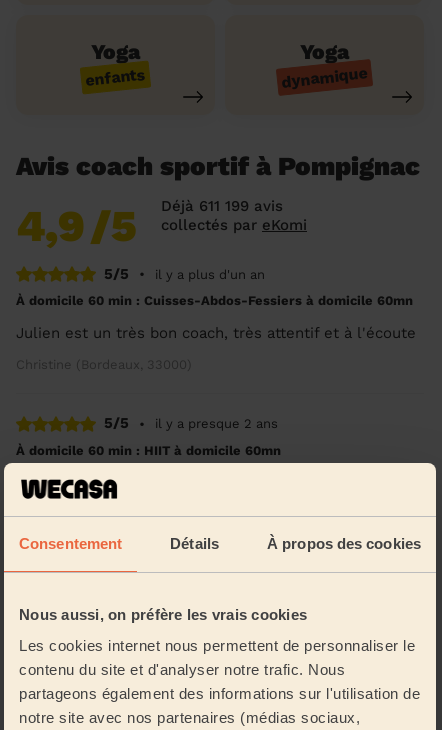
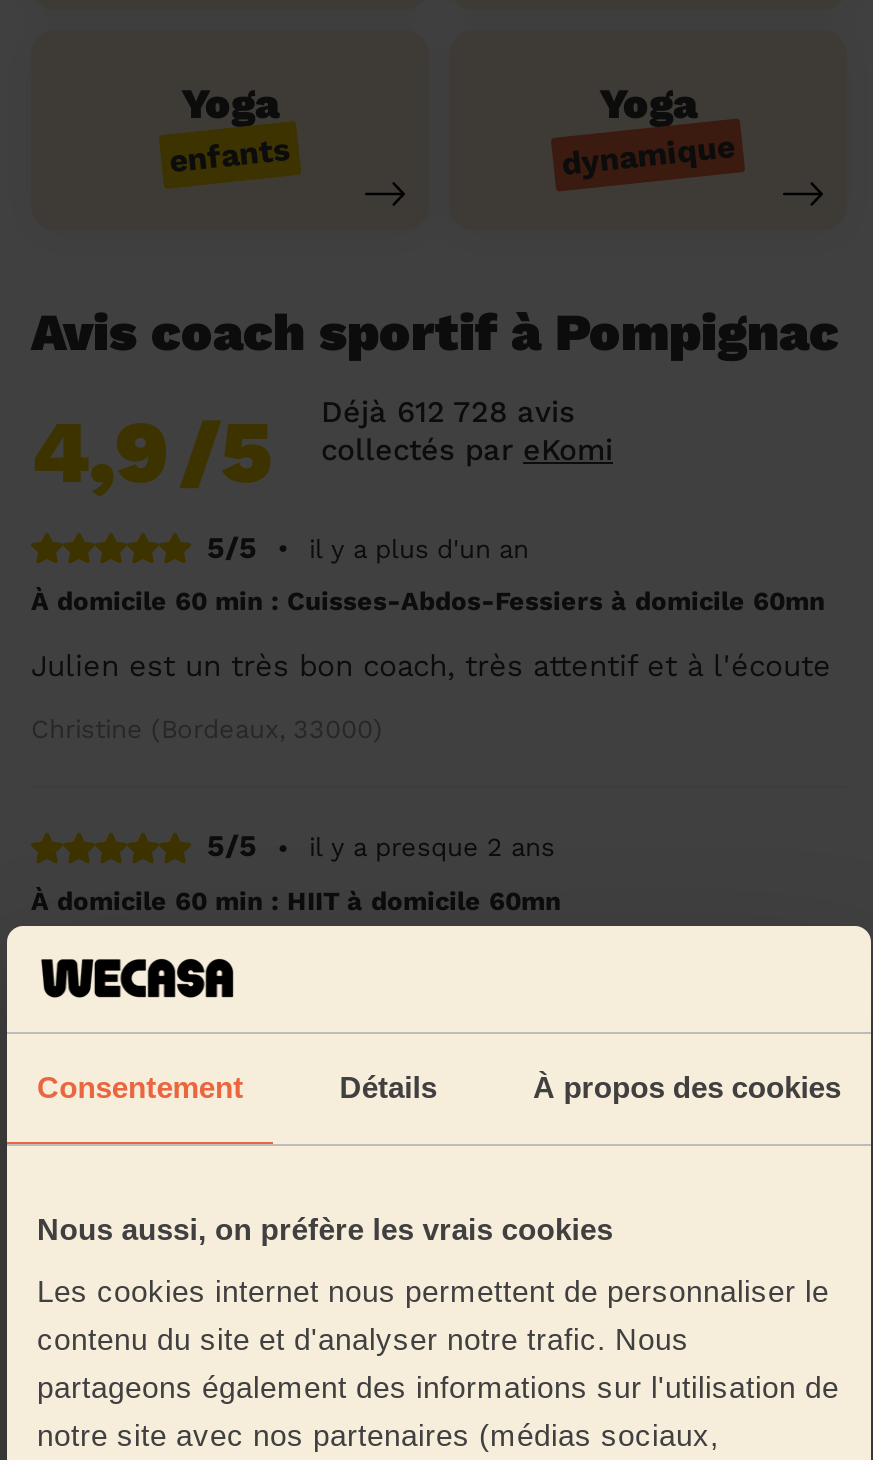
- Déjà 611 199 avis
+ Déjà 612 728 avis
